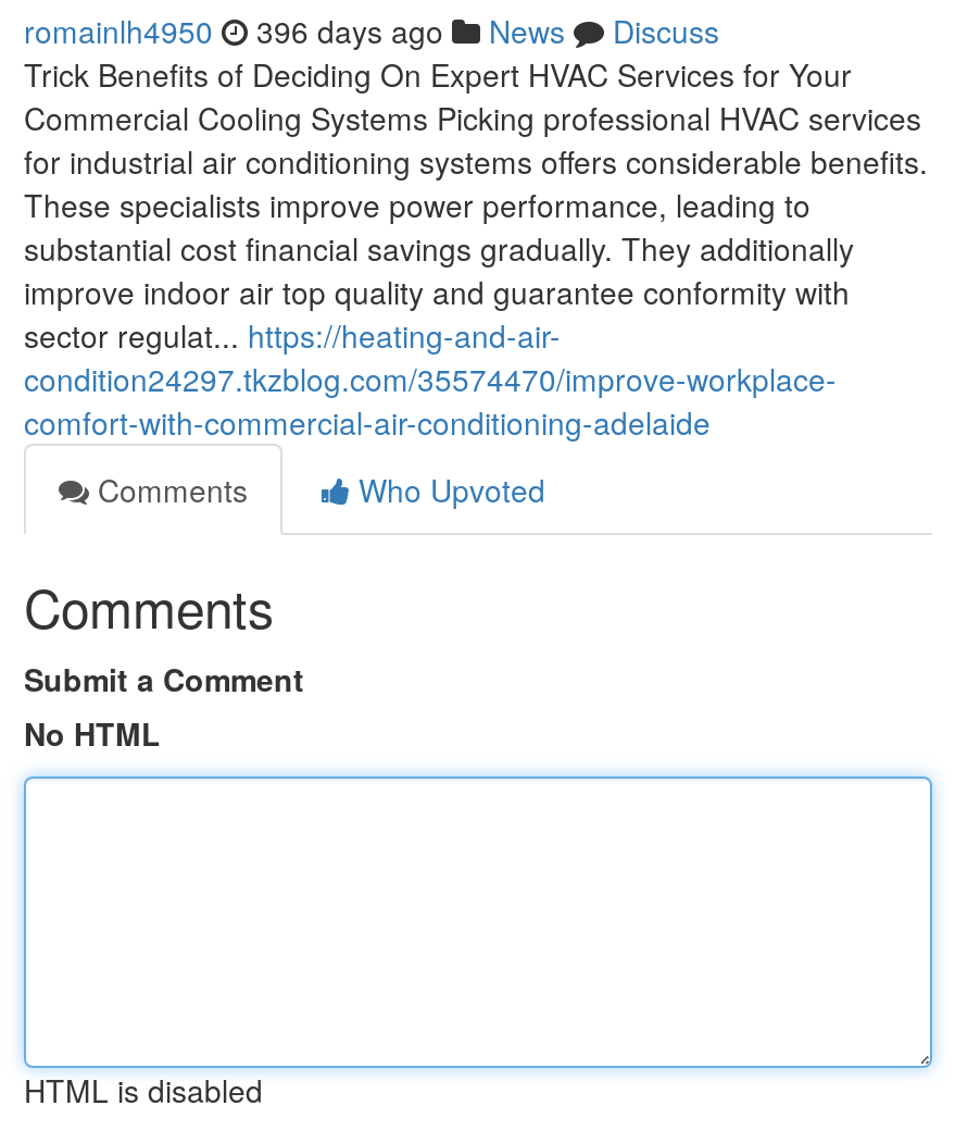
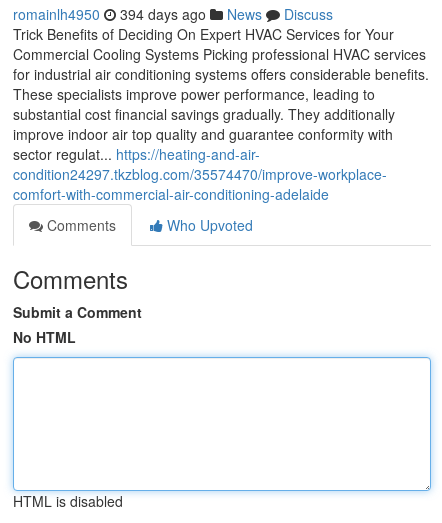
- romainlh4950 396 days ago News Discuss
+ romainlh4950 394 days ago News Discuss
